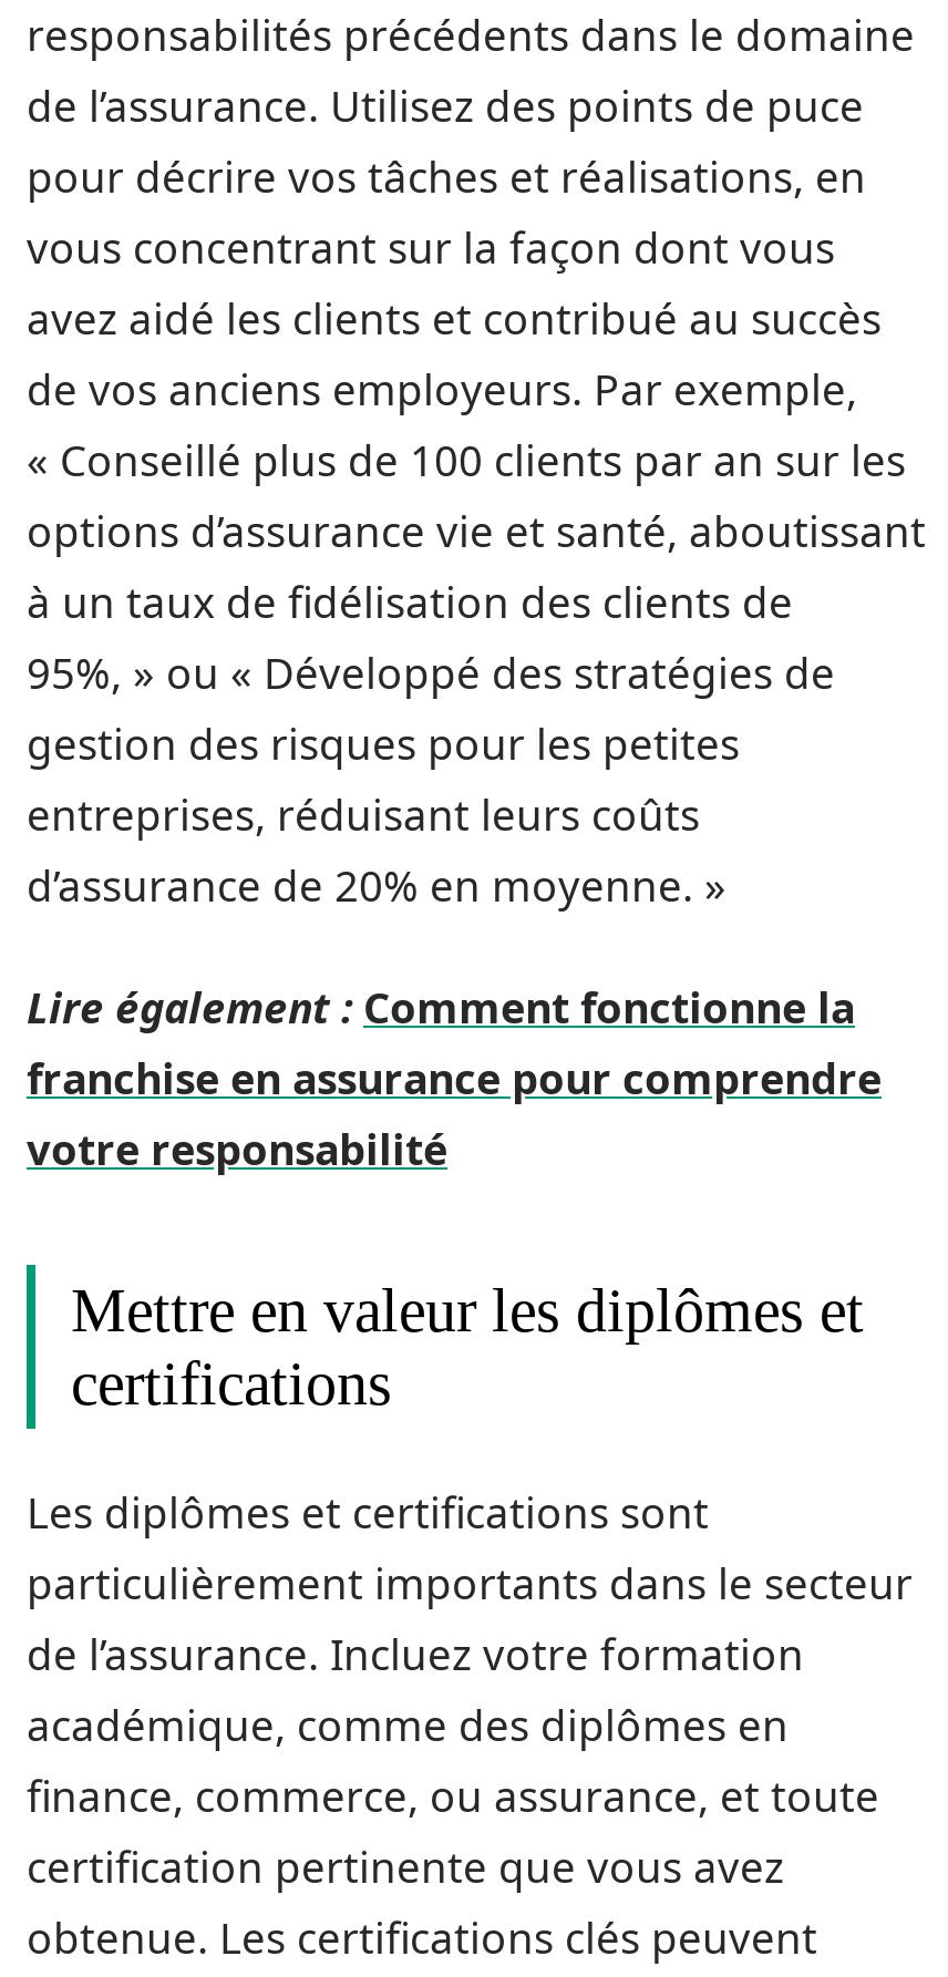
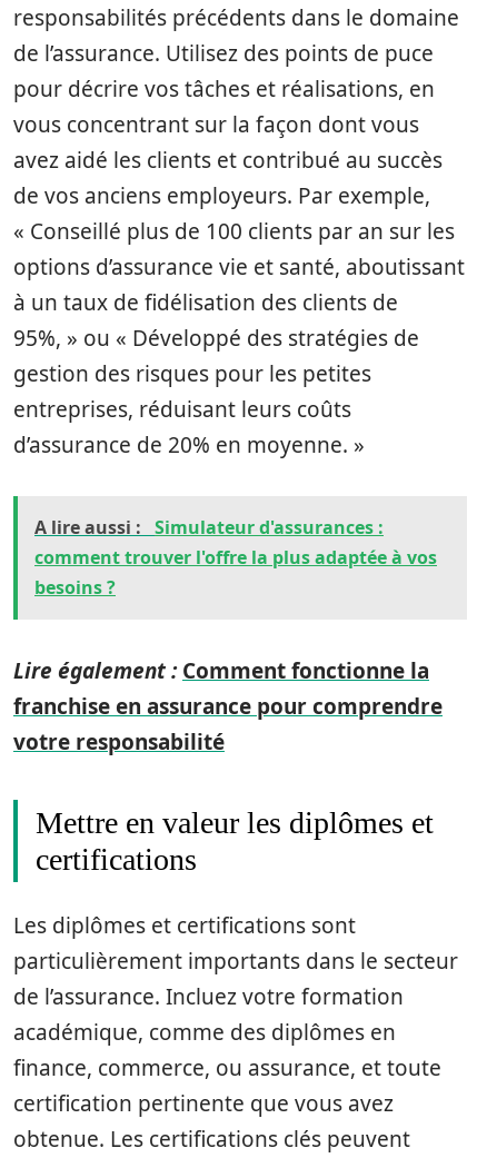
+ [image]
+ A lire aussi : Simulateur d'assurances :
+ comment trouver l'offre la plus adaptée à vos
+ besoins ?
